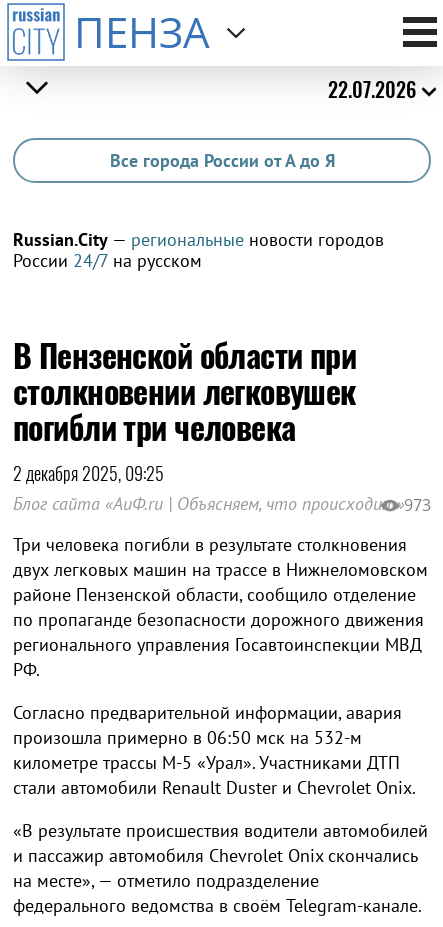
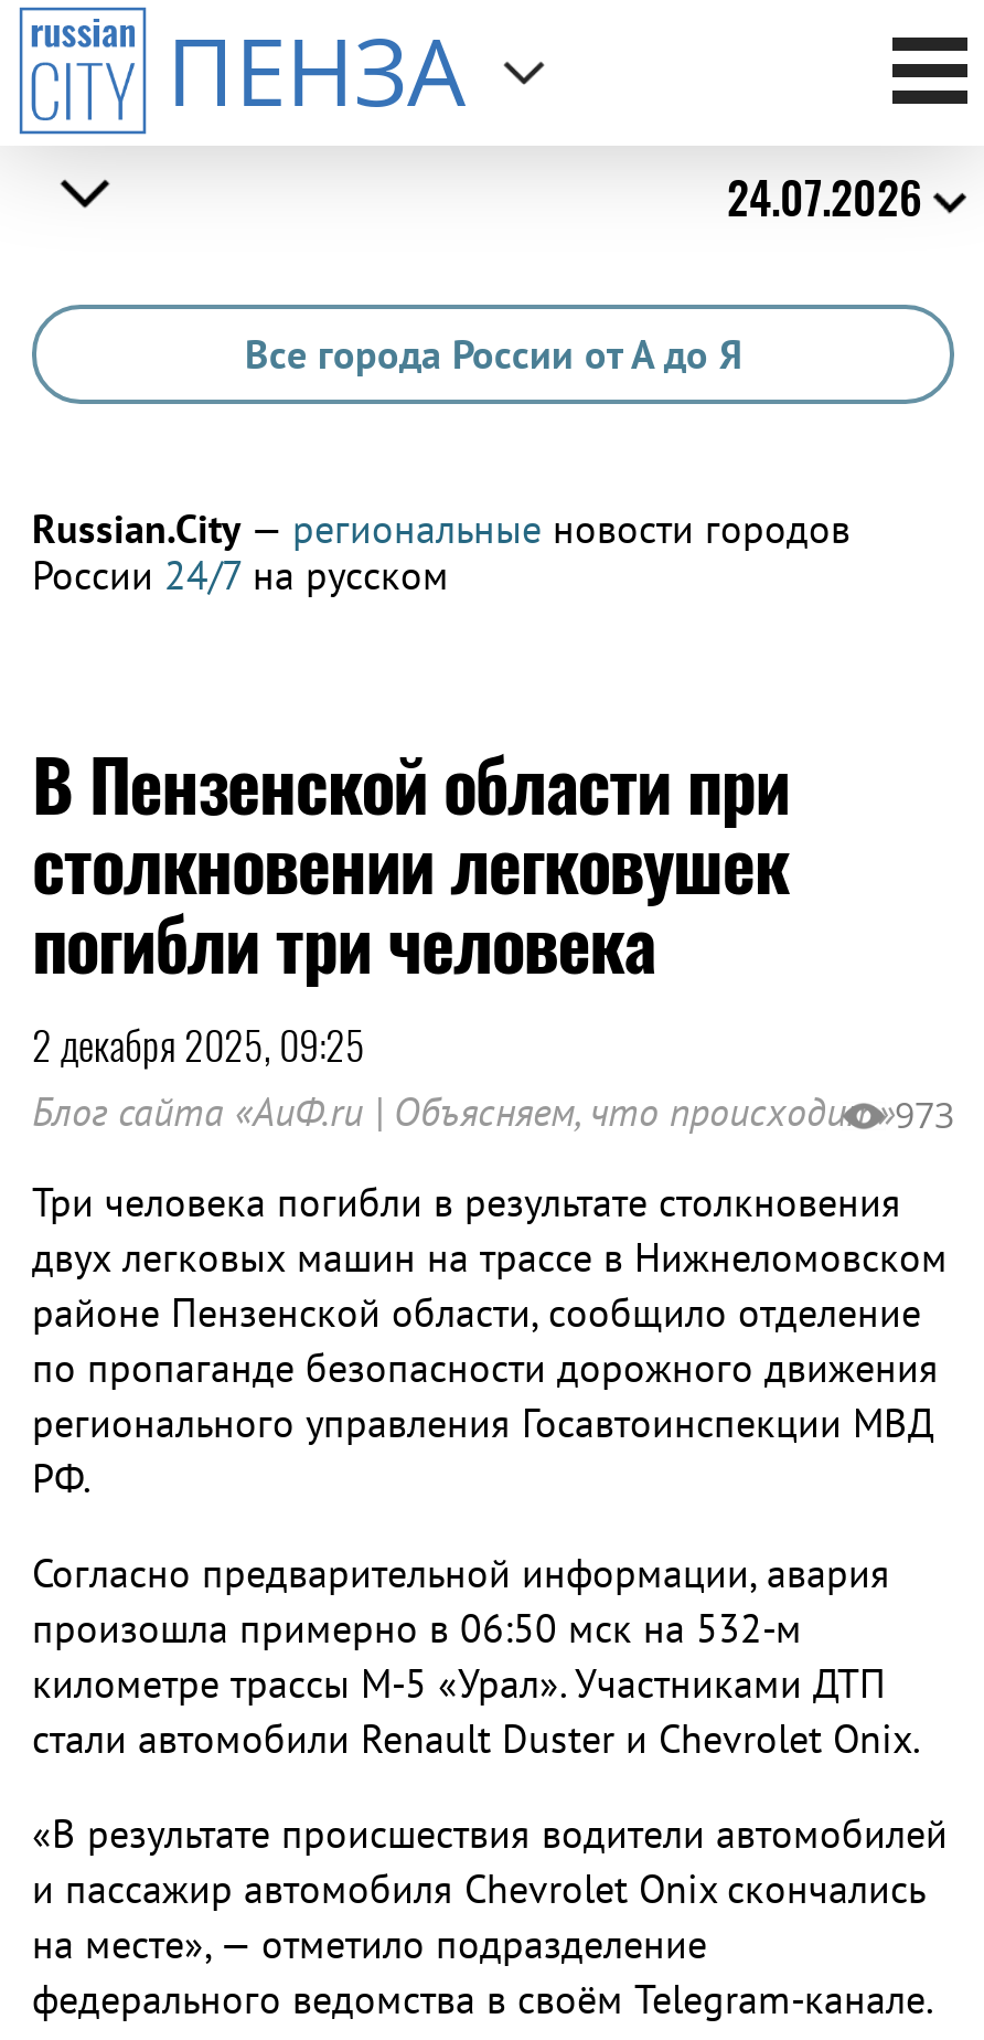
- 22.07.2026
+ 24.07.2026
